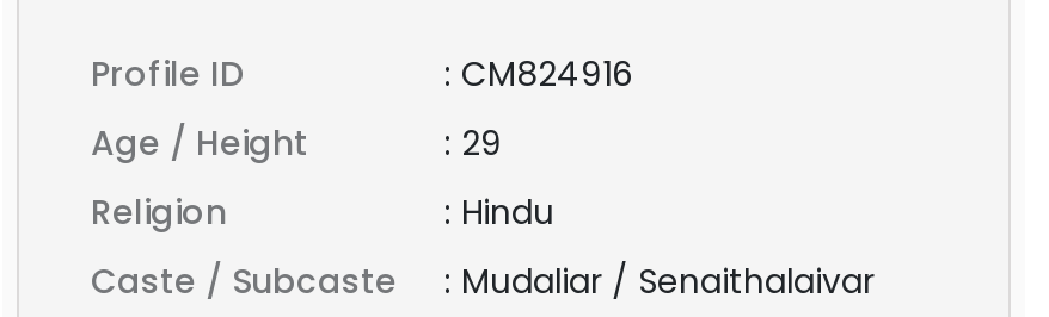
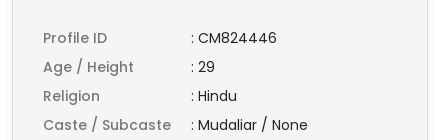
- : CM824916
+ : CM824446

- : Mudaliar / Senaithalaivar
+ : Mudaliar / None
